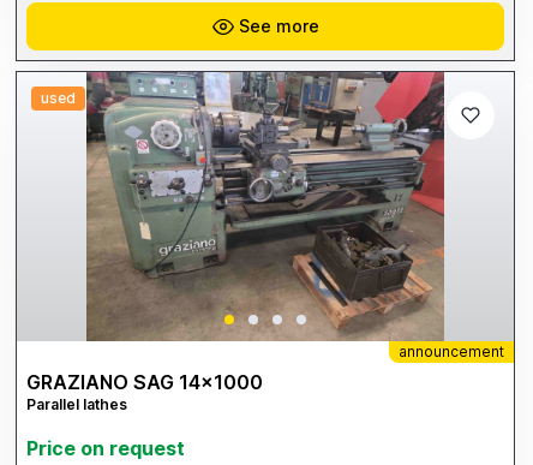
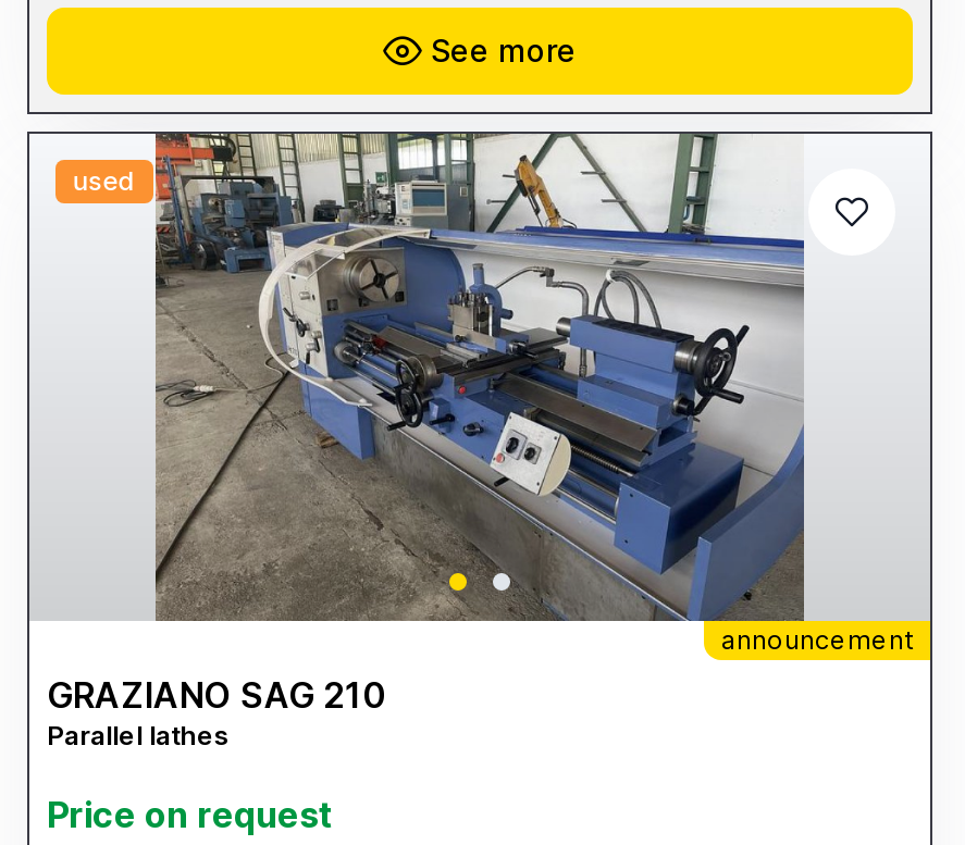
- [image]
- GRAZIANO SAG 14x1000
+ [image]
+ GRAZIANO SAG 210
